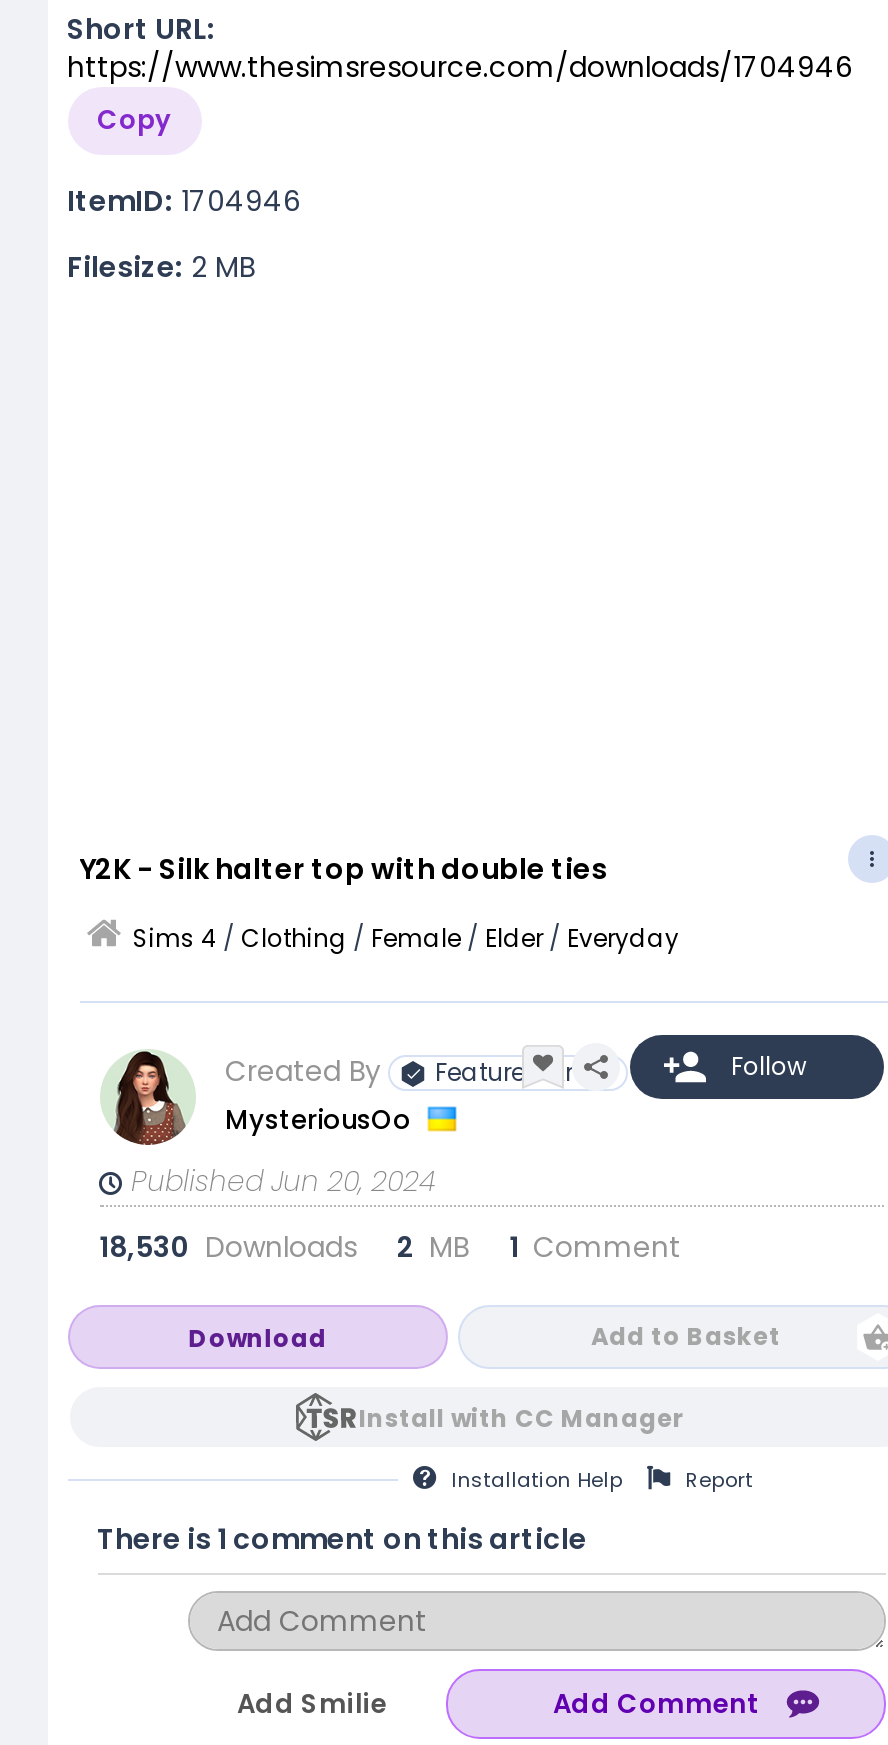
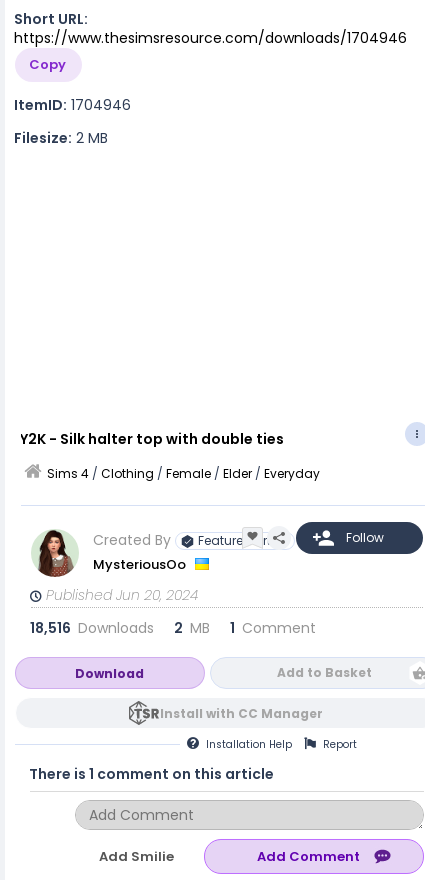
- 18,530 Downloads 2 MB 1 Comment
+ 18,516 Downloads 2 MB 1 Comment
